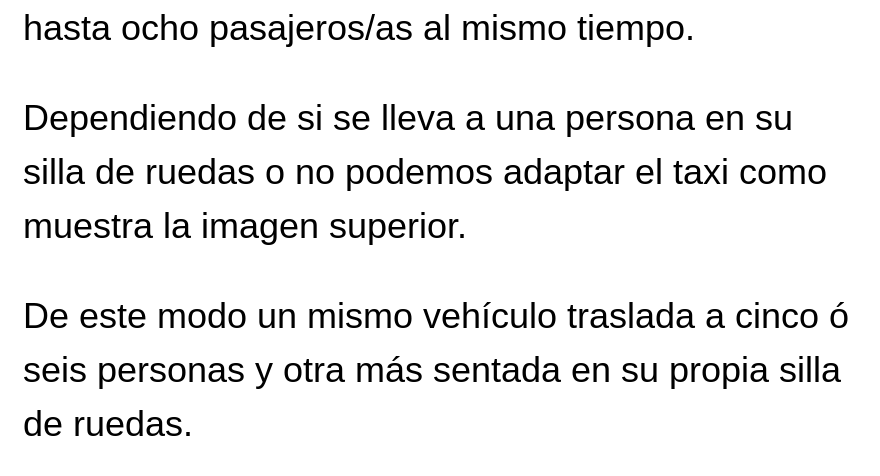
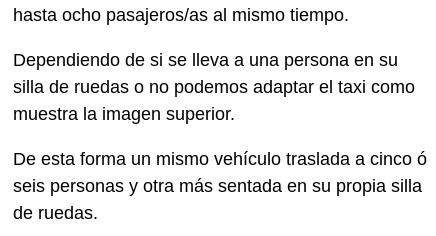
- De este modo un mismo vehículo traslada a cinco ó
+ De esta forma un mismo vehículo traslada a cinco ó
